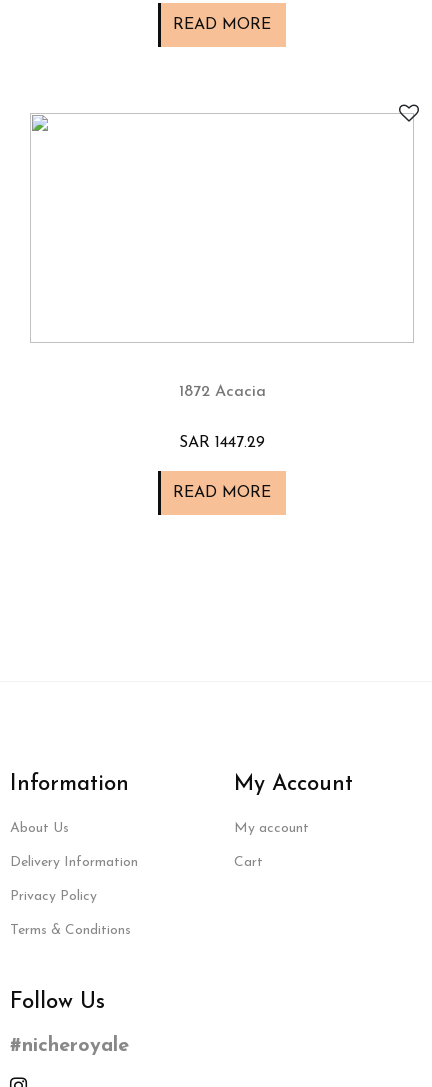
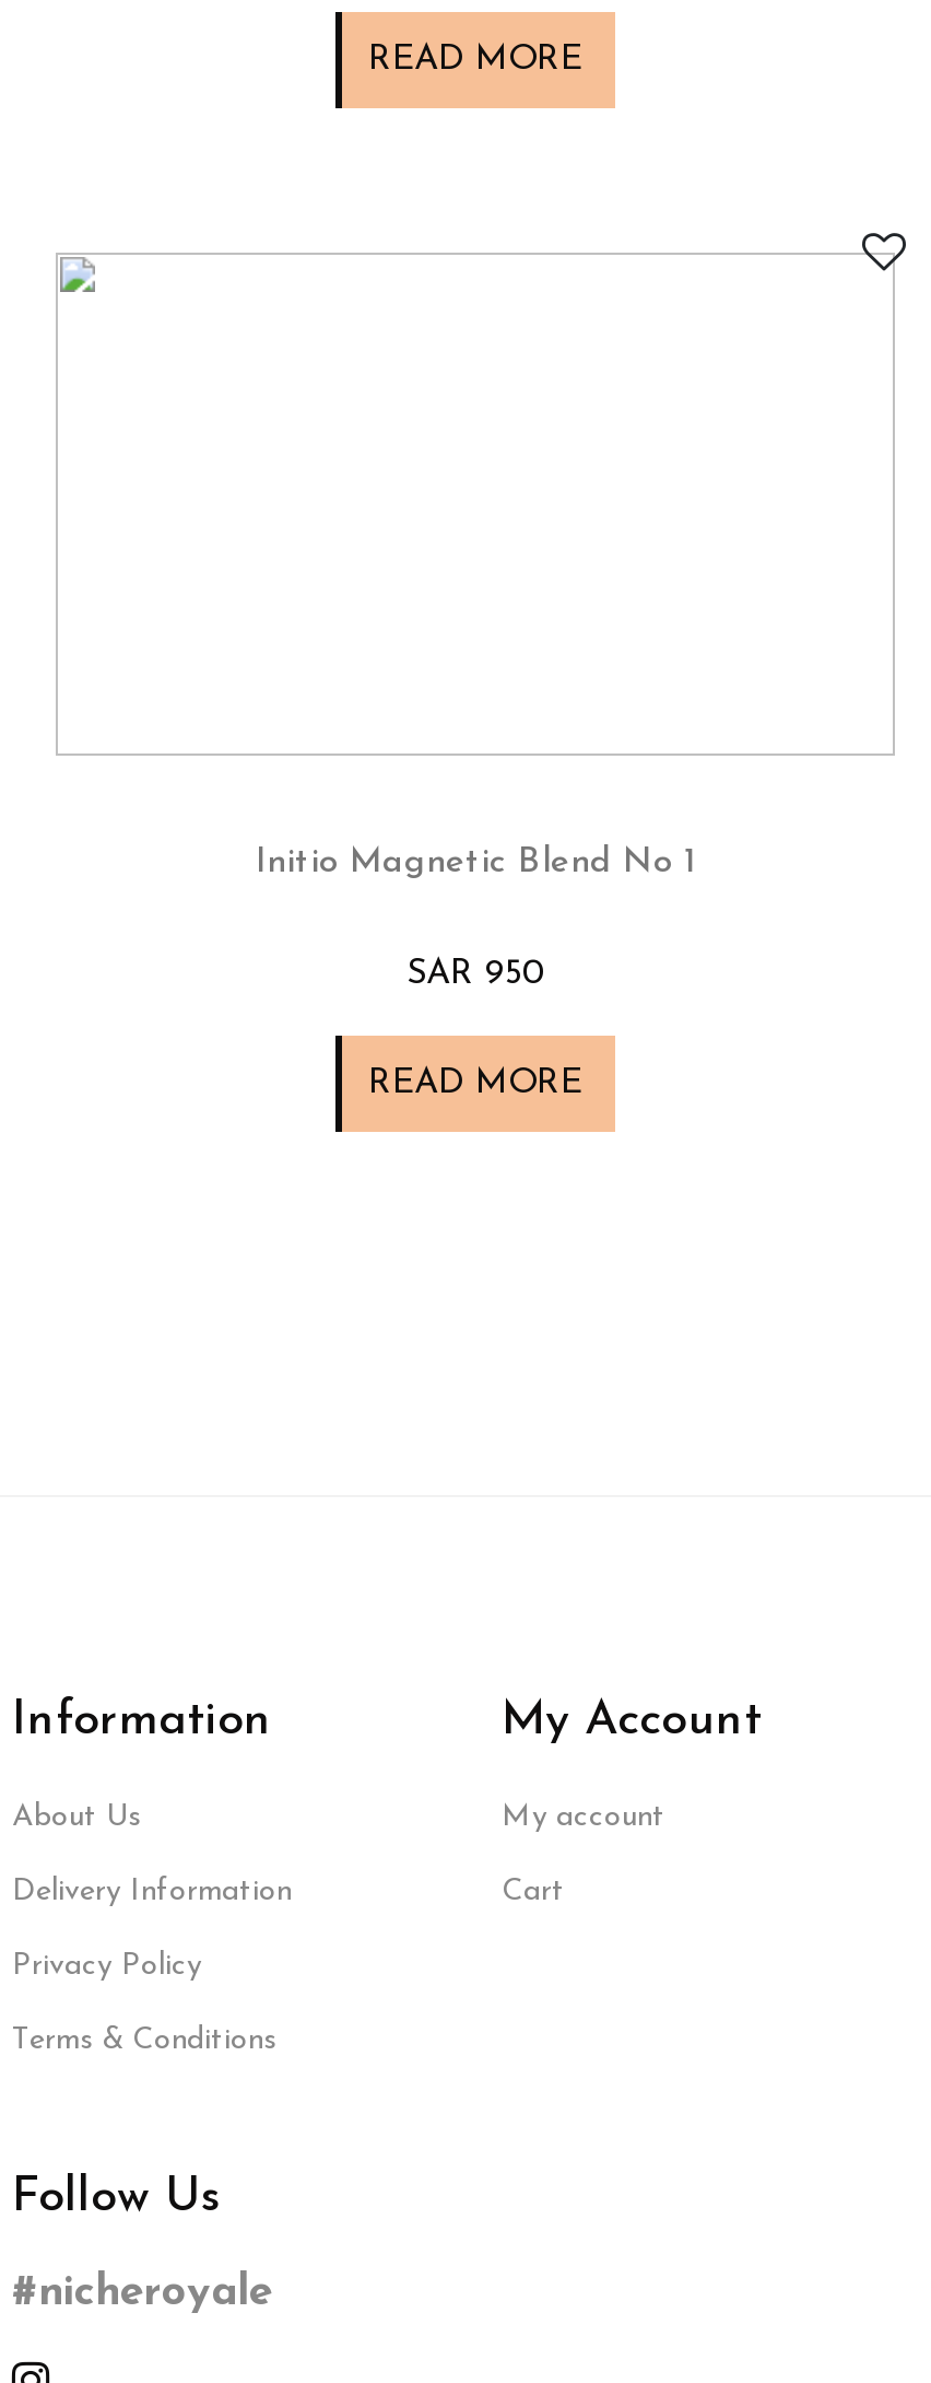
- 1872 Acacia
+ Initio Magnetic Blend No 1

- SAR 1447.29
+ SAR 950
